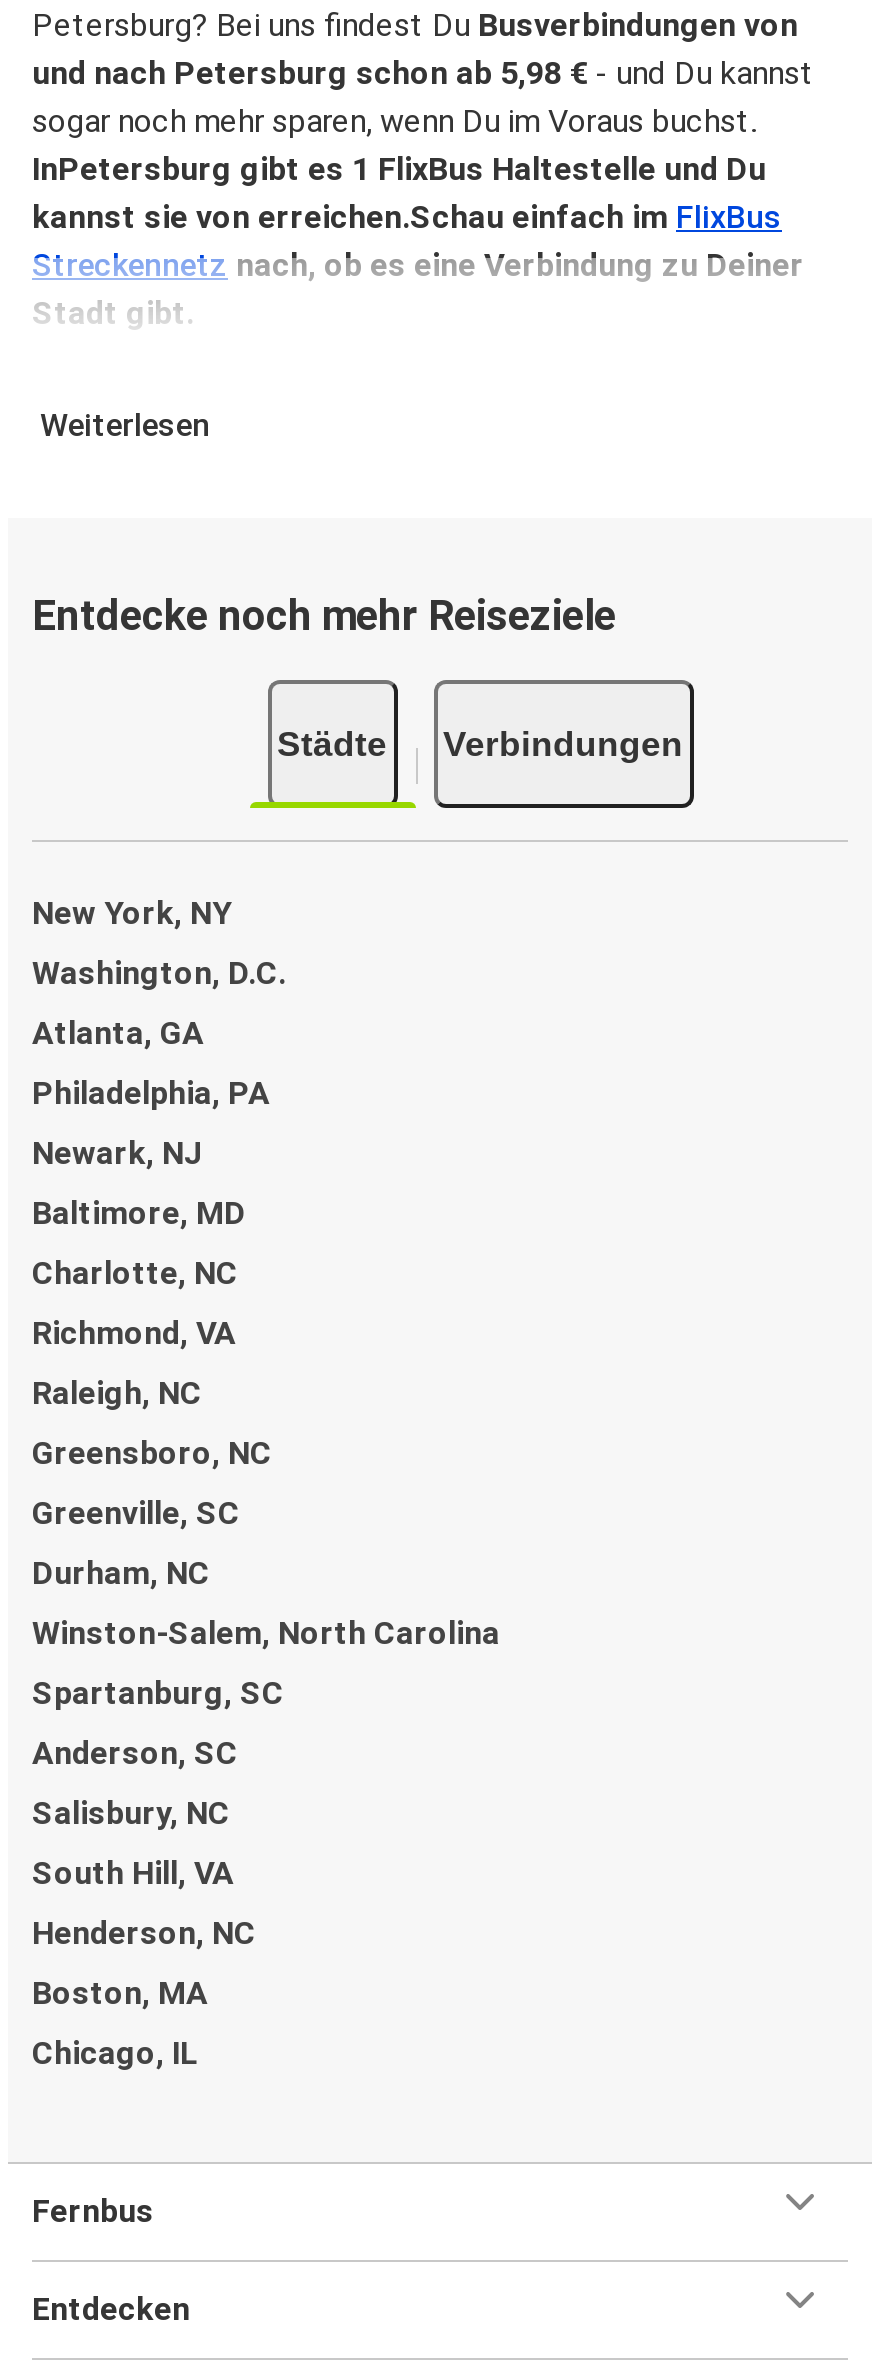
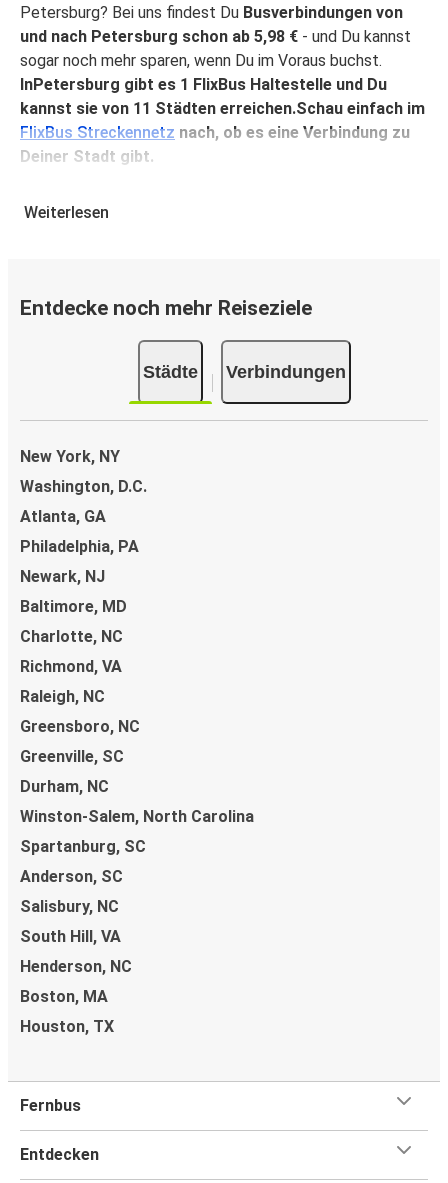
- kannst sie von erreichen.Schau einfach im FlixBus
- Streckennetz nach, ob es eine Verbindung zu Deiner
- Stadt gibt.
+ kannst sie von 11 Städten erreichen.Schau einfach im
+ FlixBus Streckennetz nach, ob es eine Verbindung zu
+ Deiner Stadt gibt.

- Chicago, IL
+ Houston, TX
